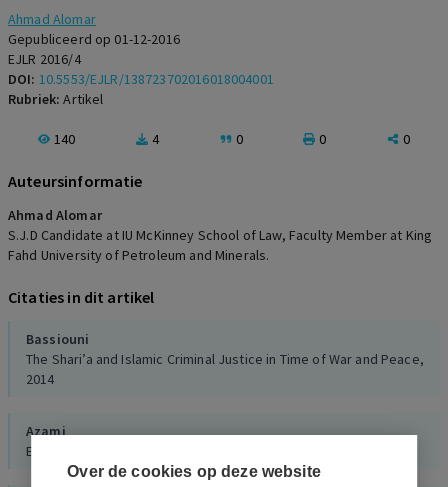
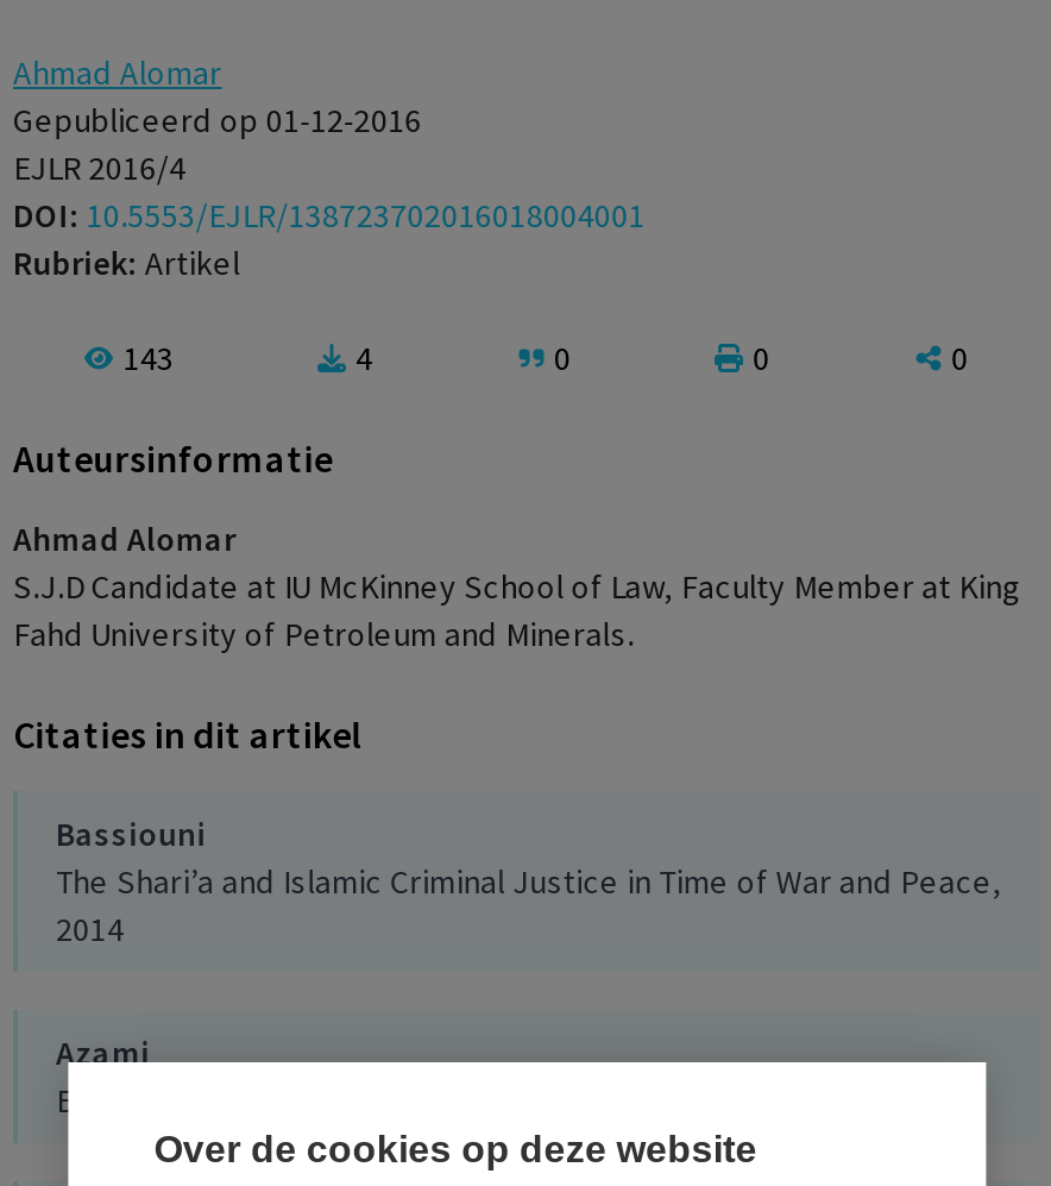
- 140
+ 143
